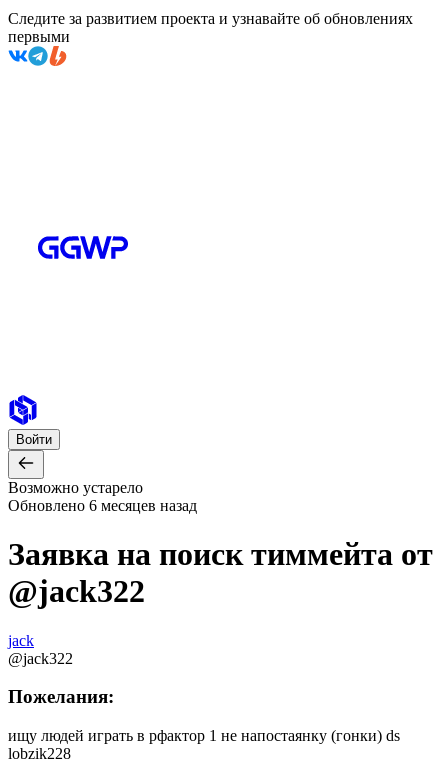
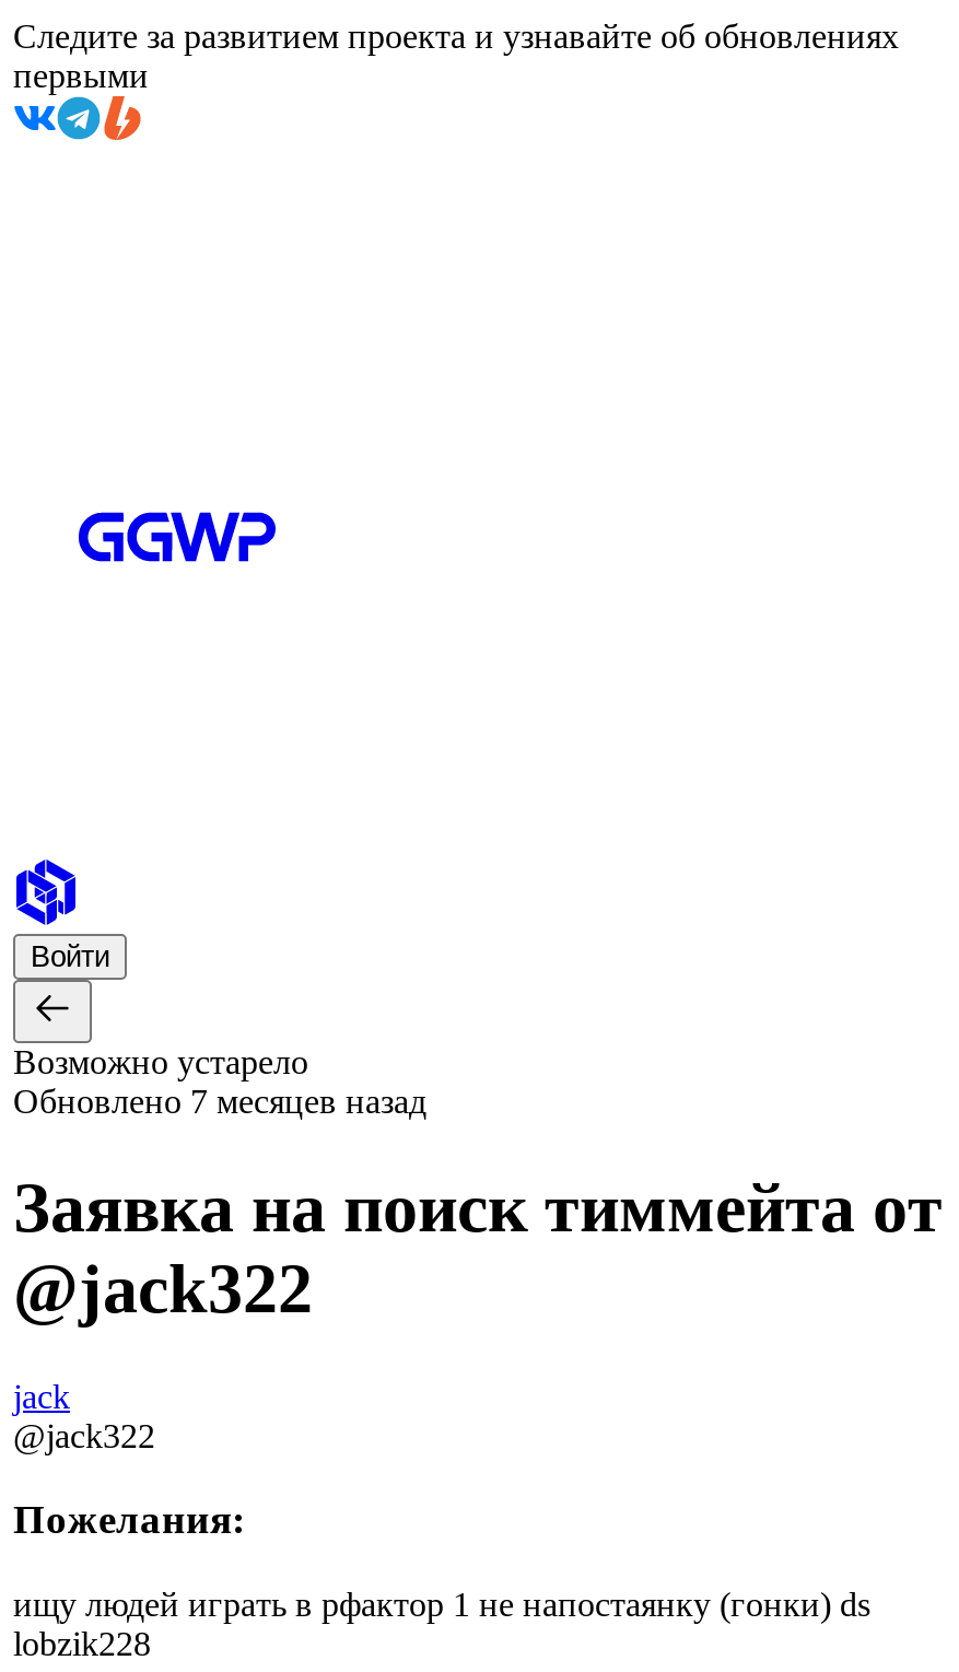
- Обновлено 6 месяцев назад
+ Обновлено 7 месяцев назад
